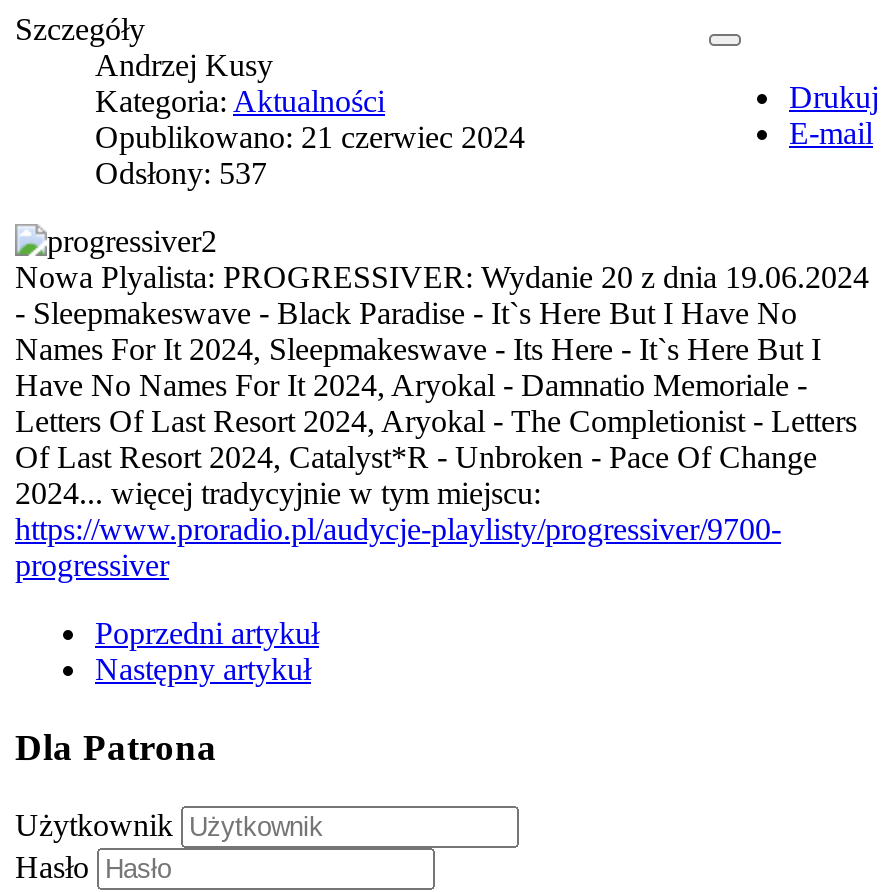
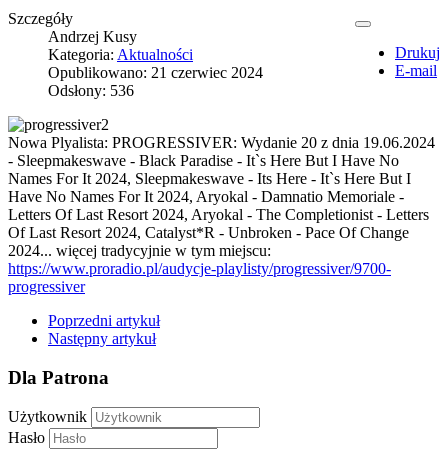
- Odsłony: 537
+ Odsłony: 536
